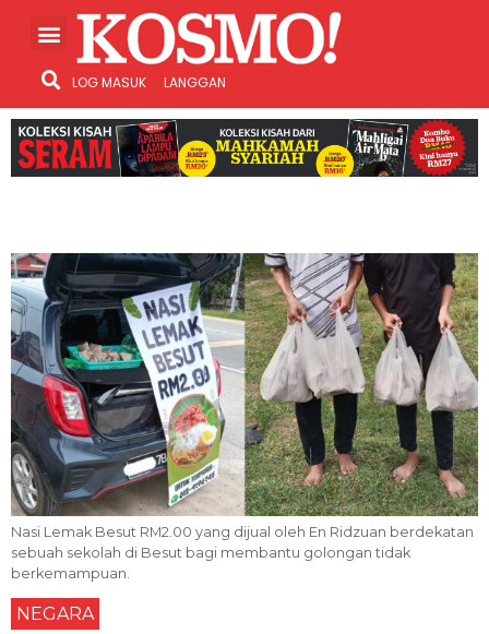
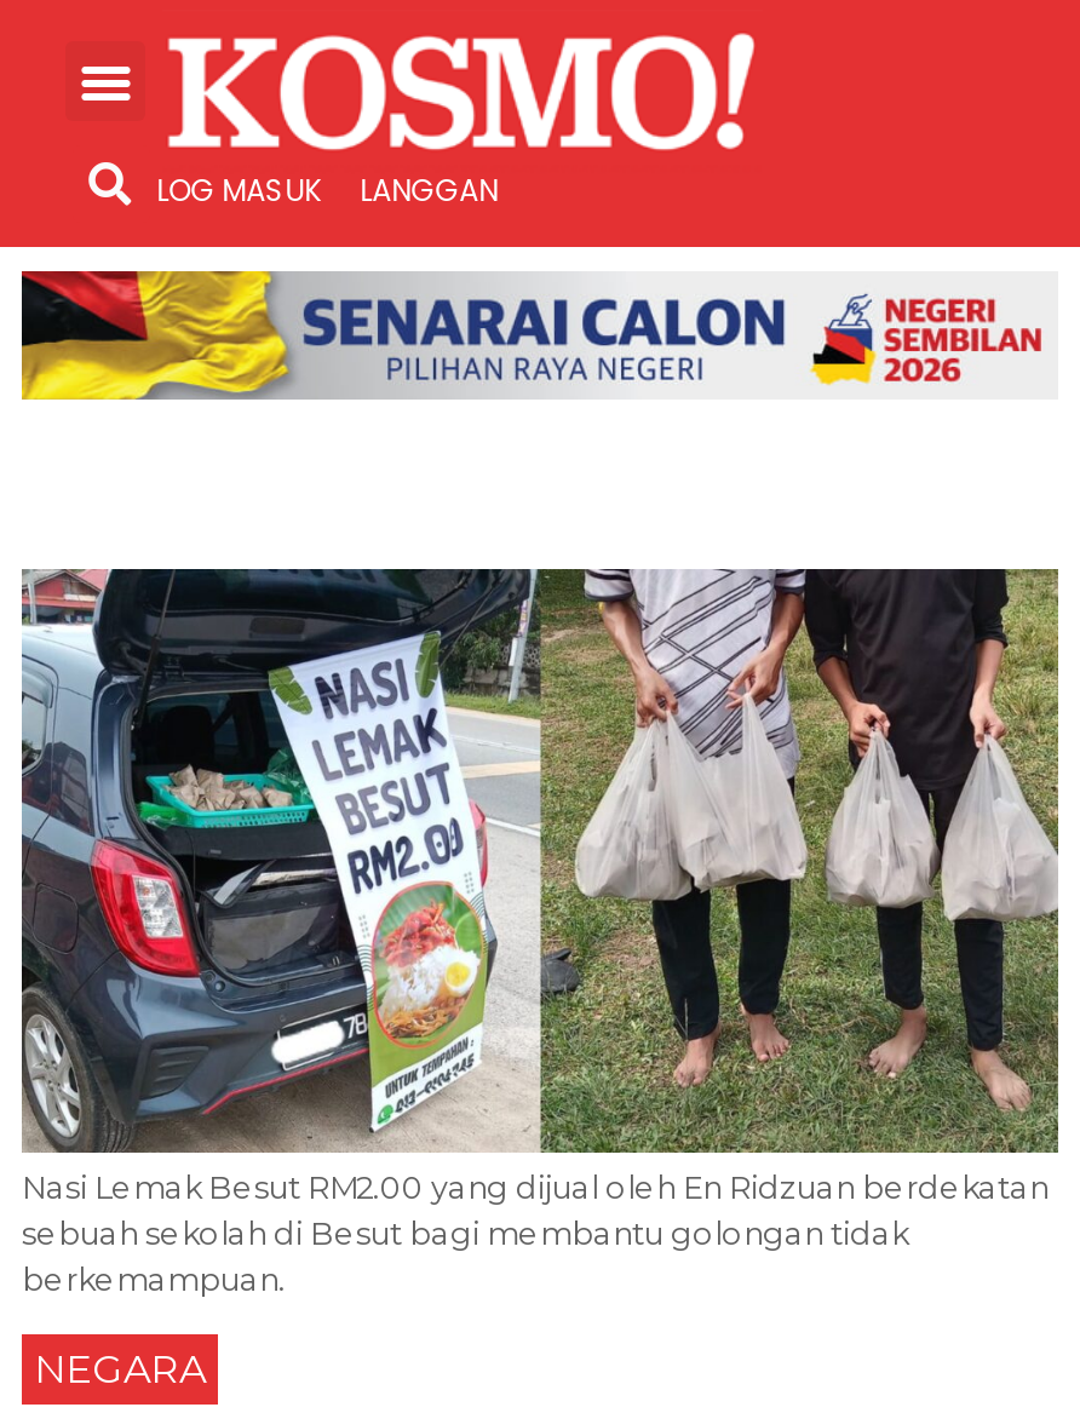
- [image]
+ [image]
